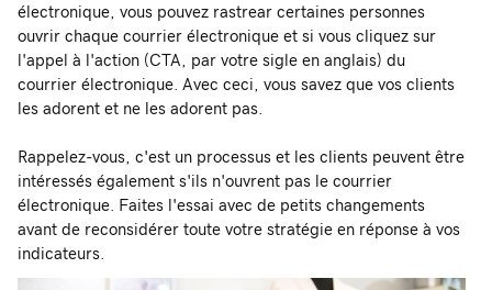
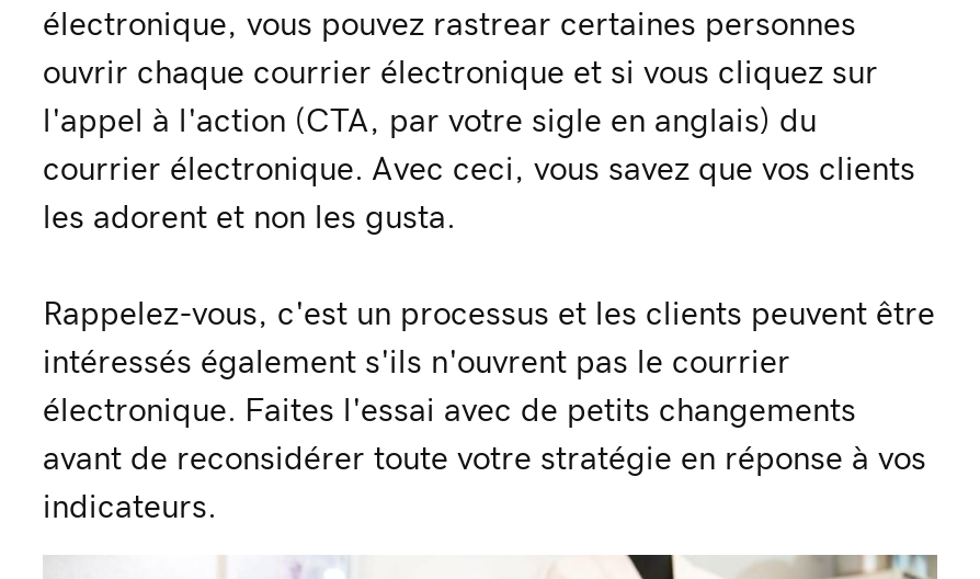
- les adorent et ne les adorent pas.
+ les adorent et non les gusta.
